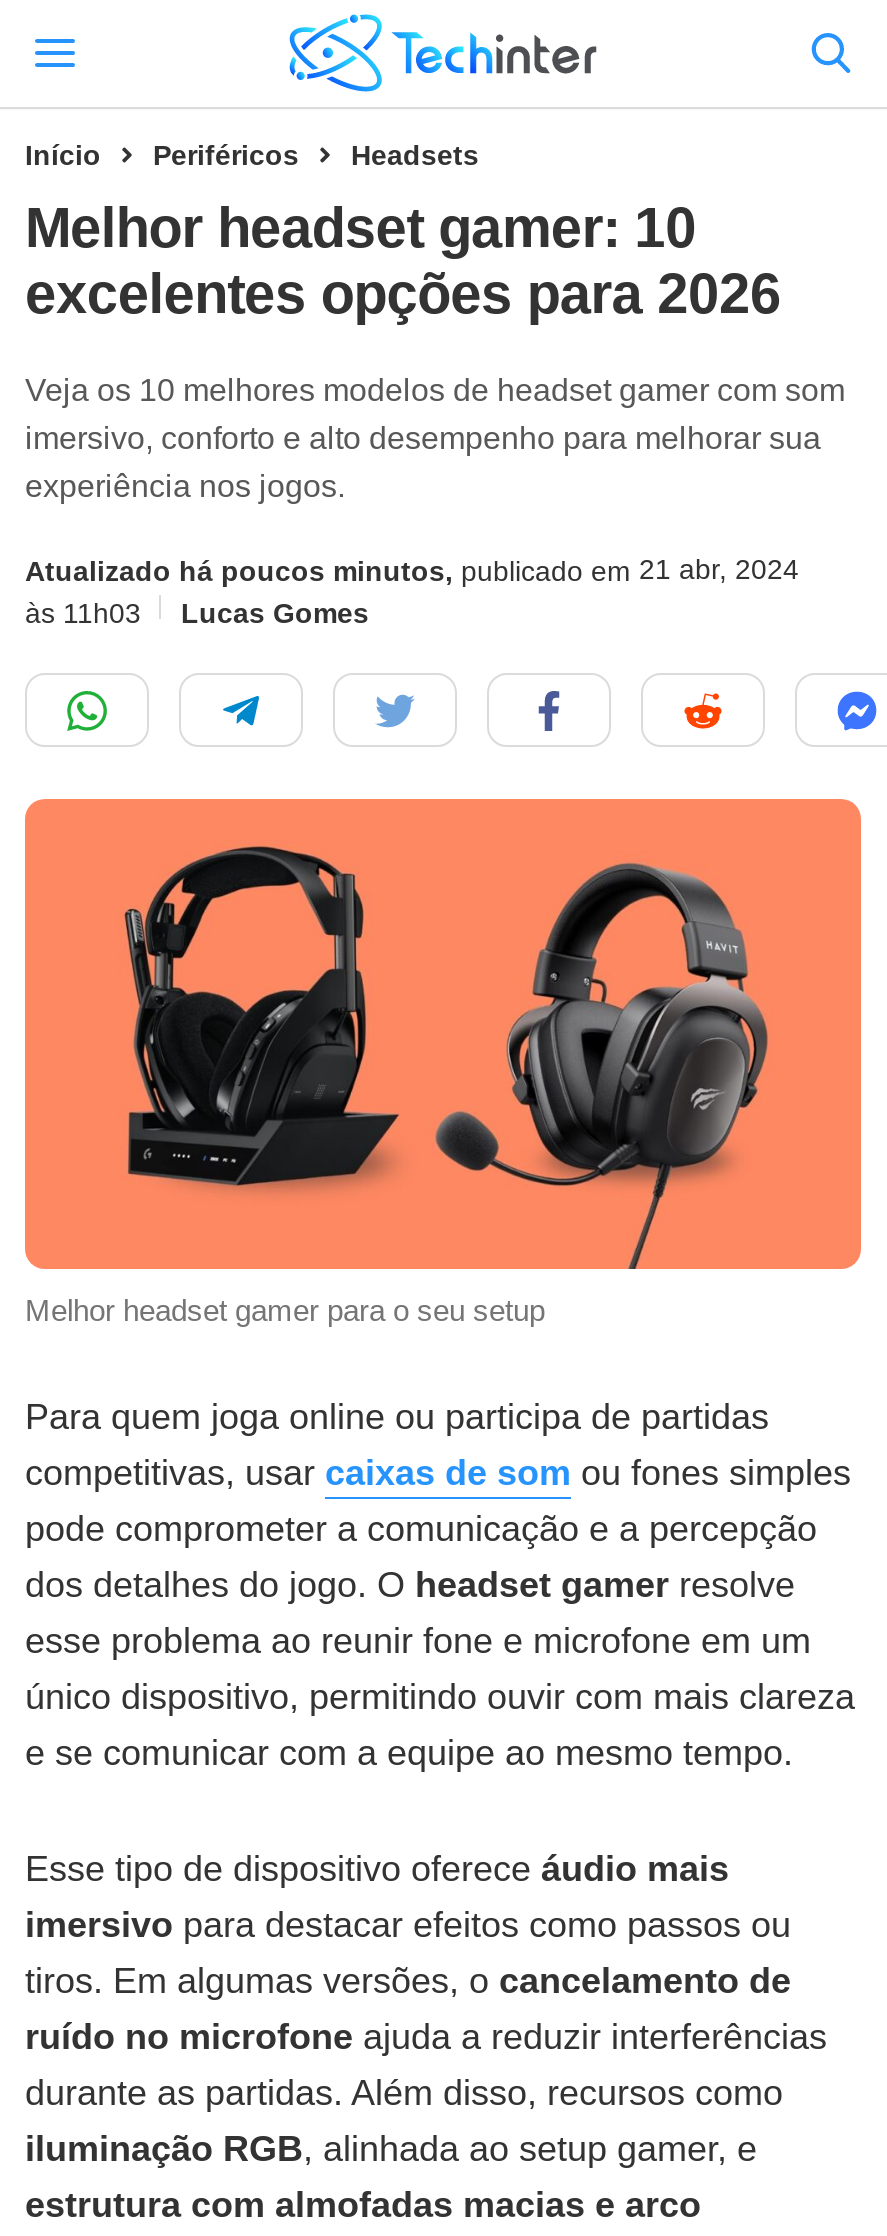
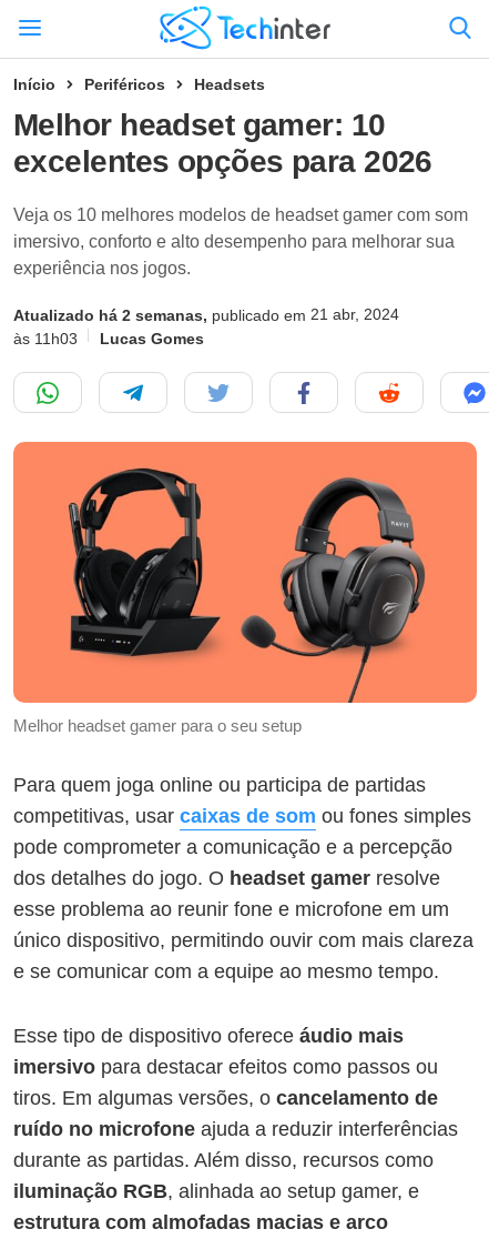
- Atualizado há poucos minutos, publicado em 21 abr, 2024
+ Atualizado há 2 semanas, publicado em 21 abr, 2024
